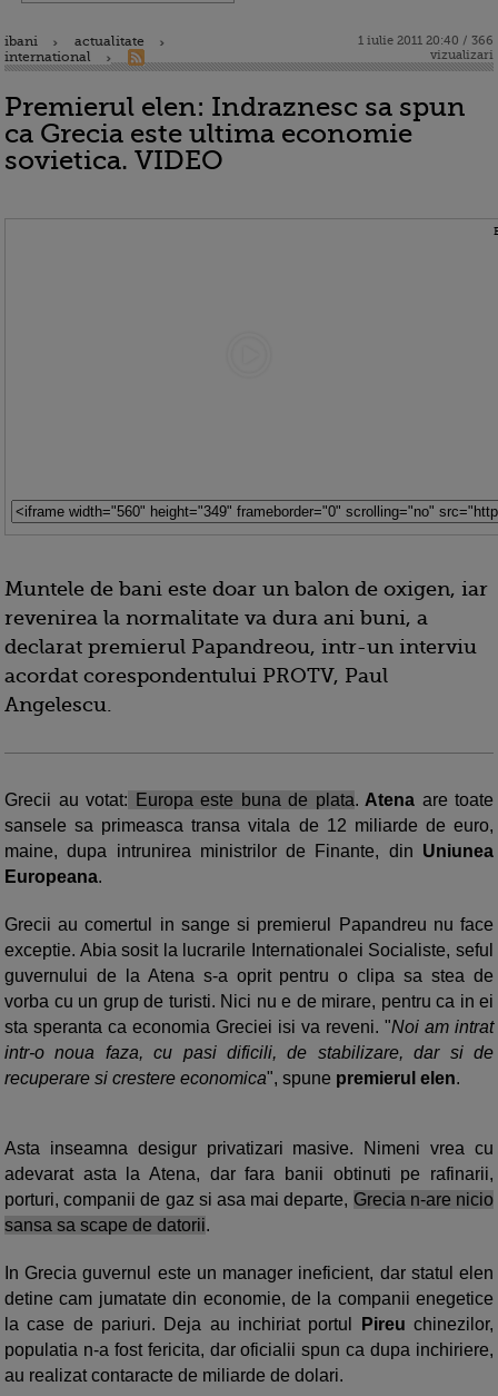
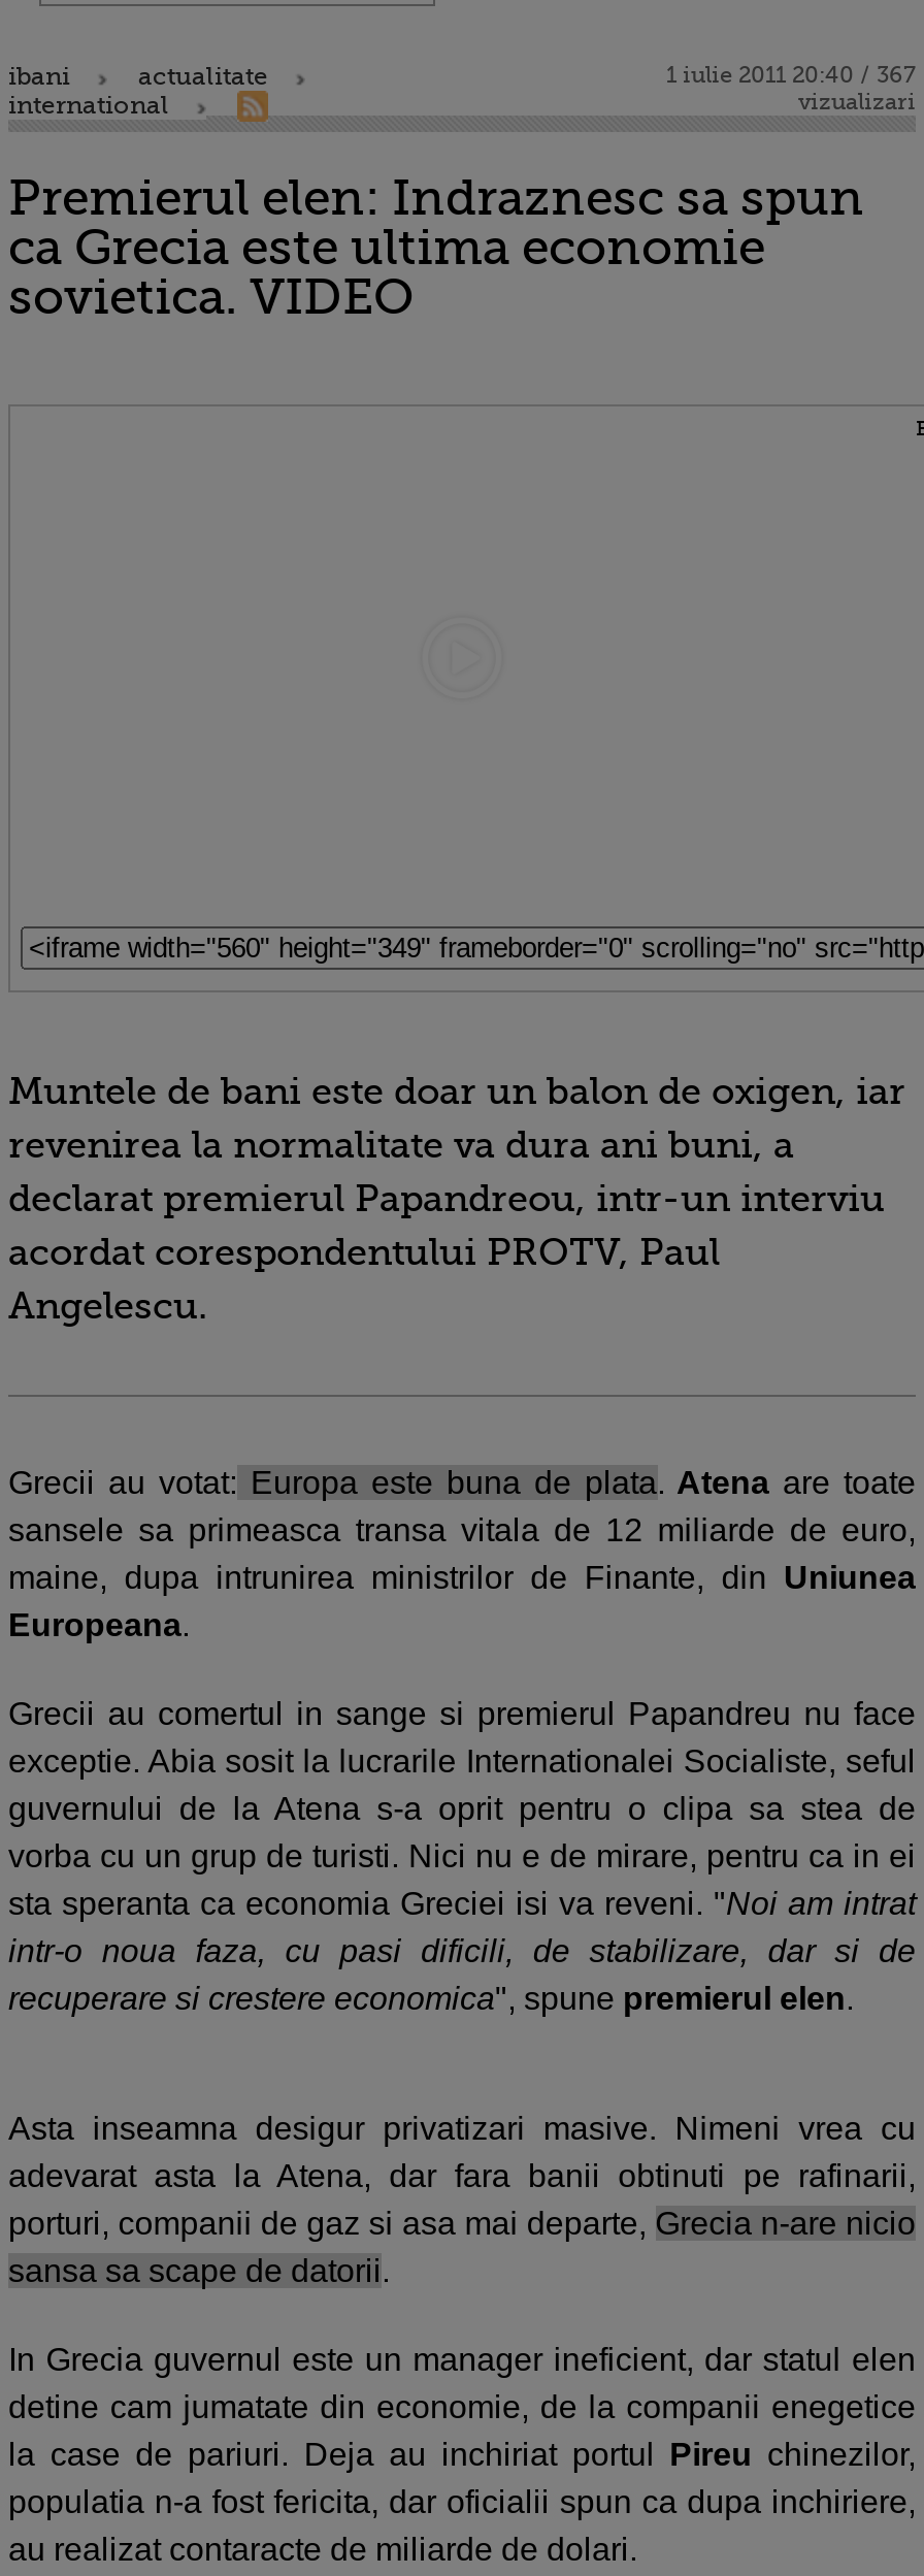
- 1 iulie 2011 20:40 / 366
+ 1 iulie 2011 20:40 / 367
